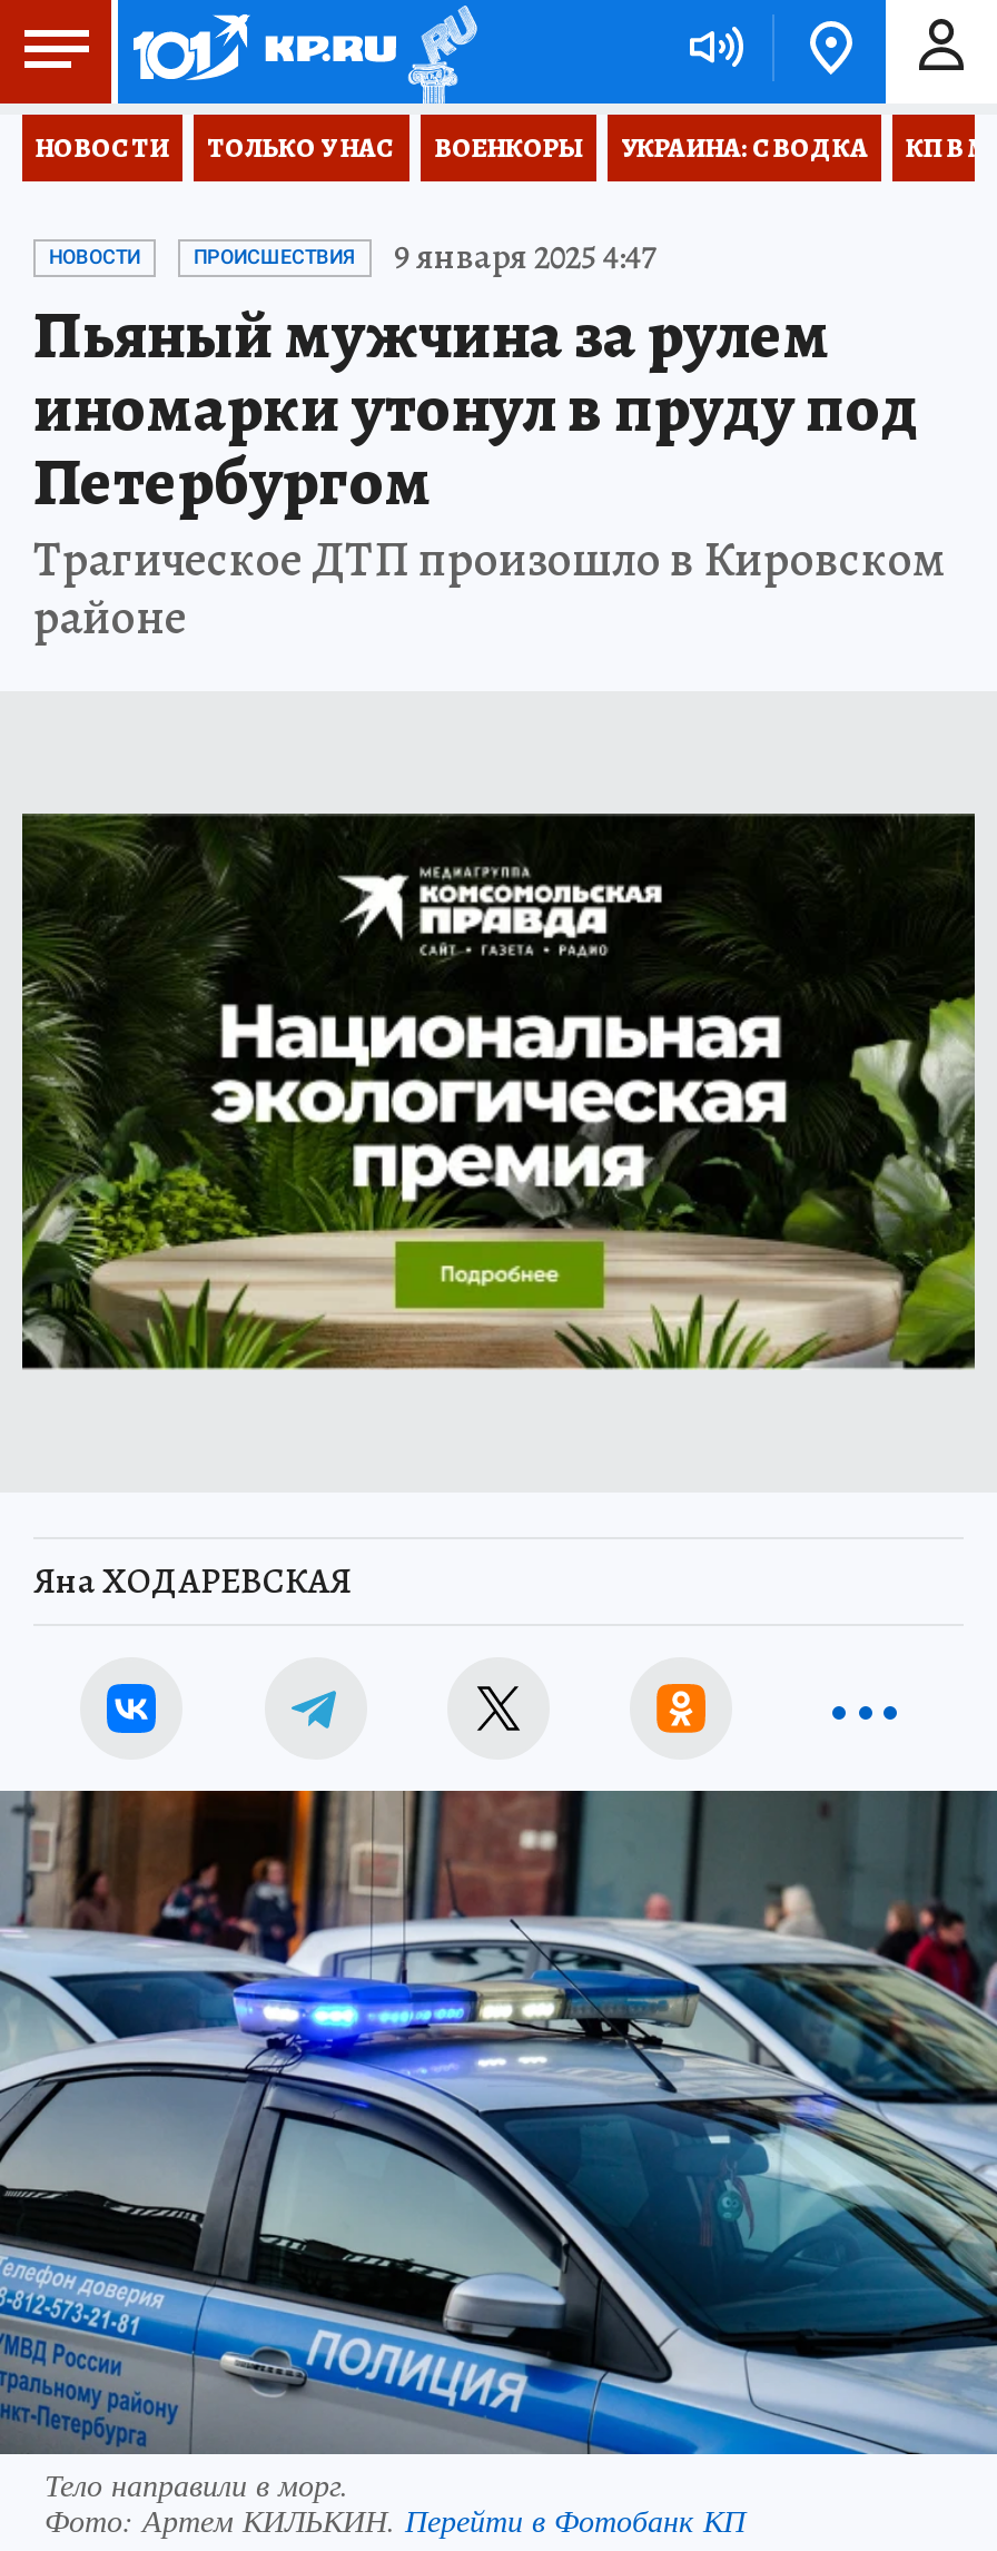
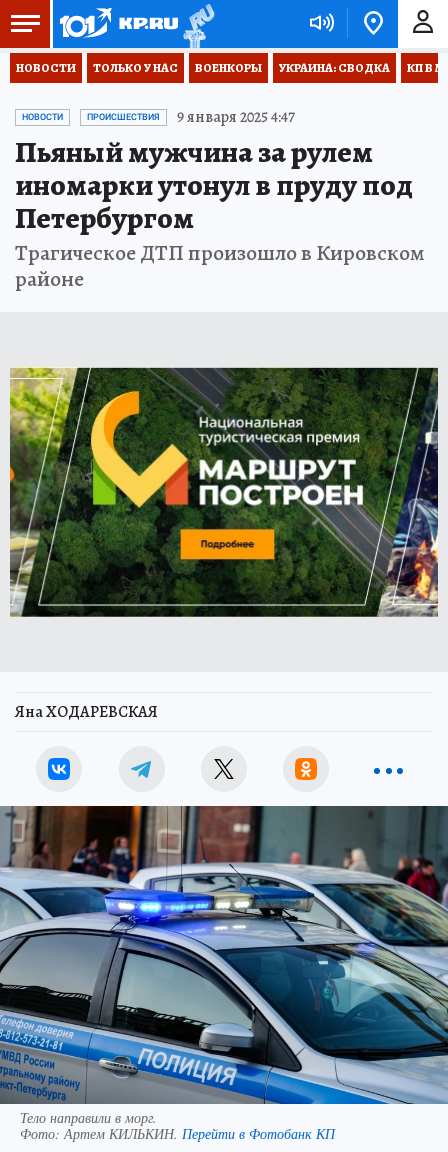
- [image]
+ [image]
